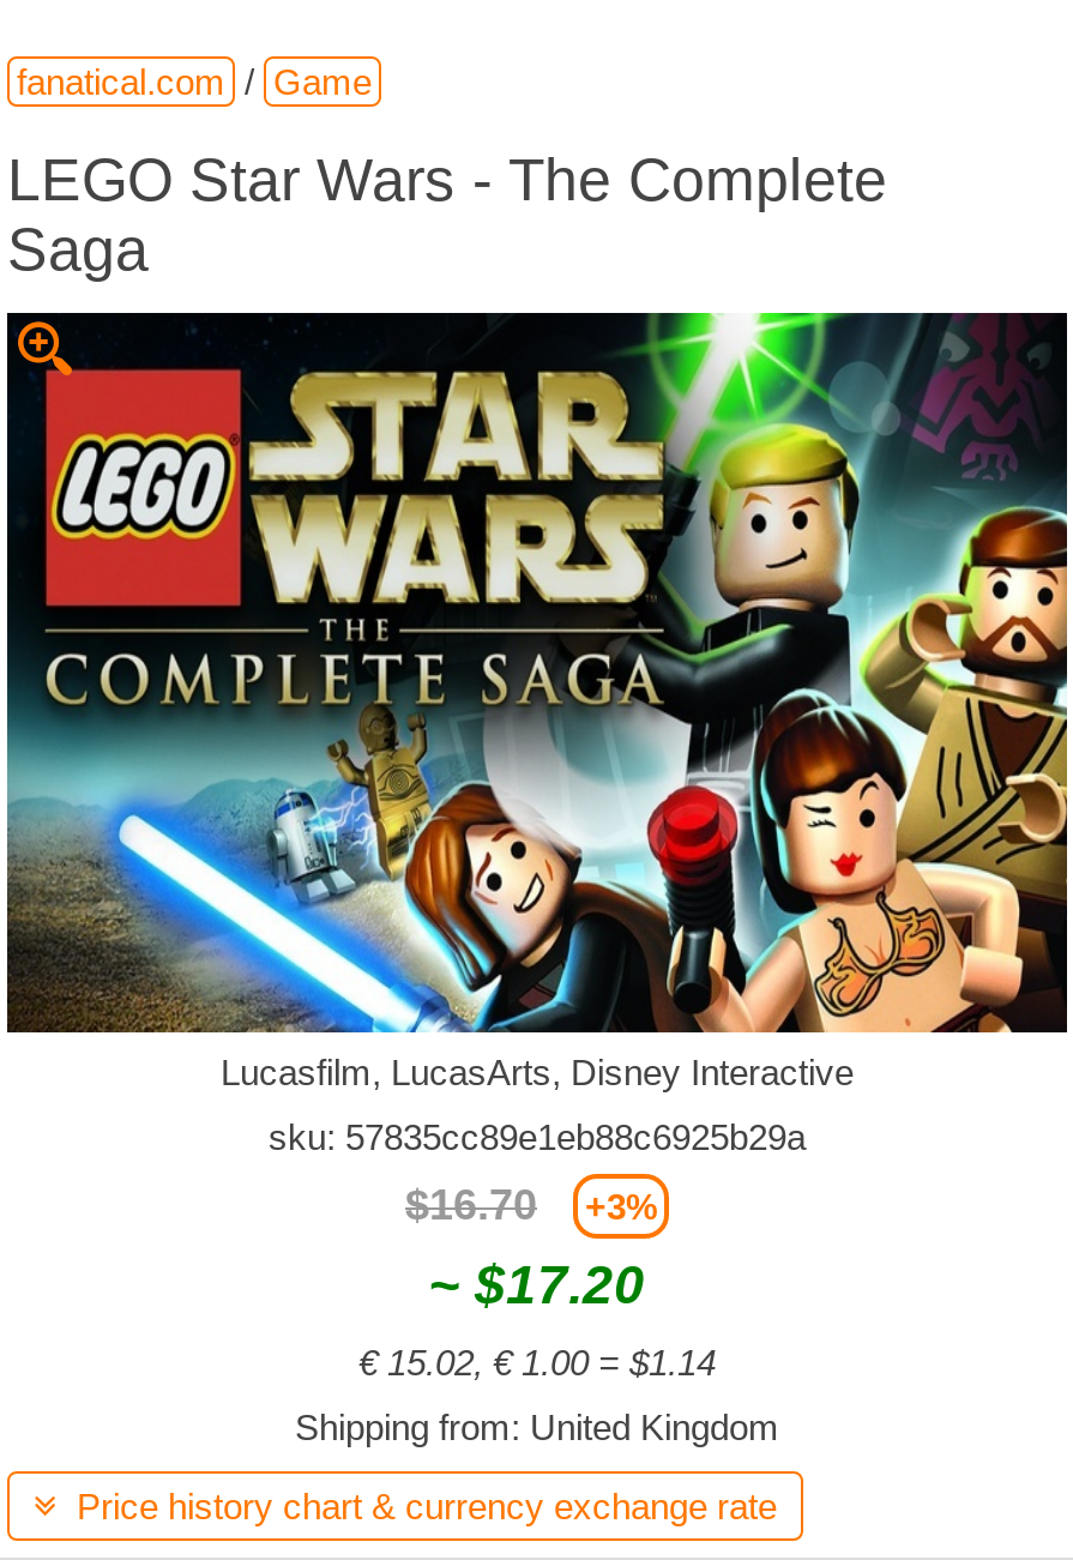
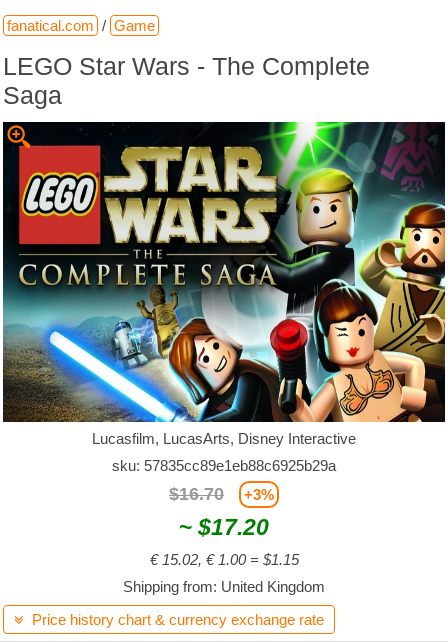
- € 15.02, € 1.00 = $1.14
+ € 15.02, € 1.00 = $1.15
